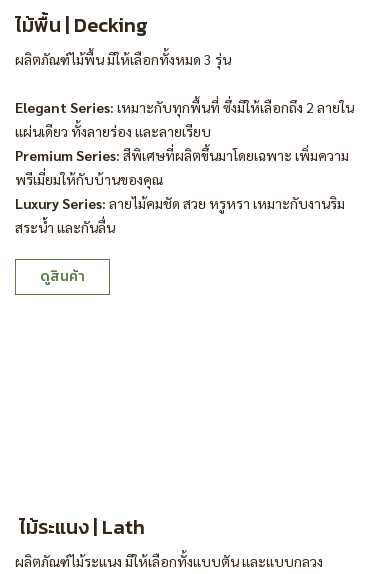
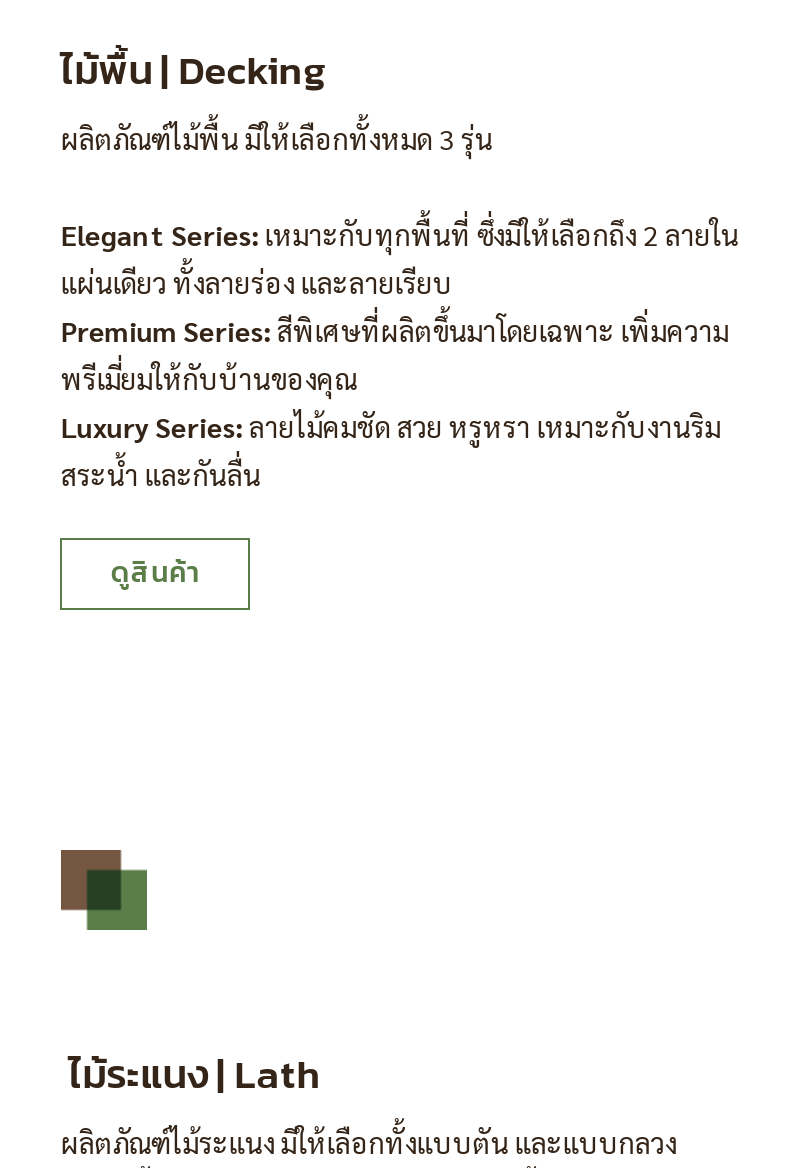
+ [image]
